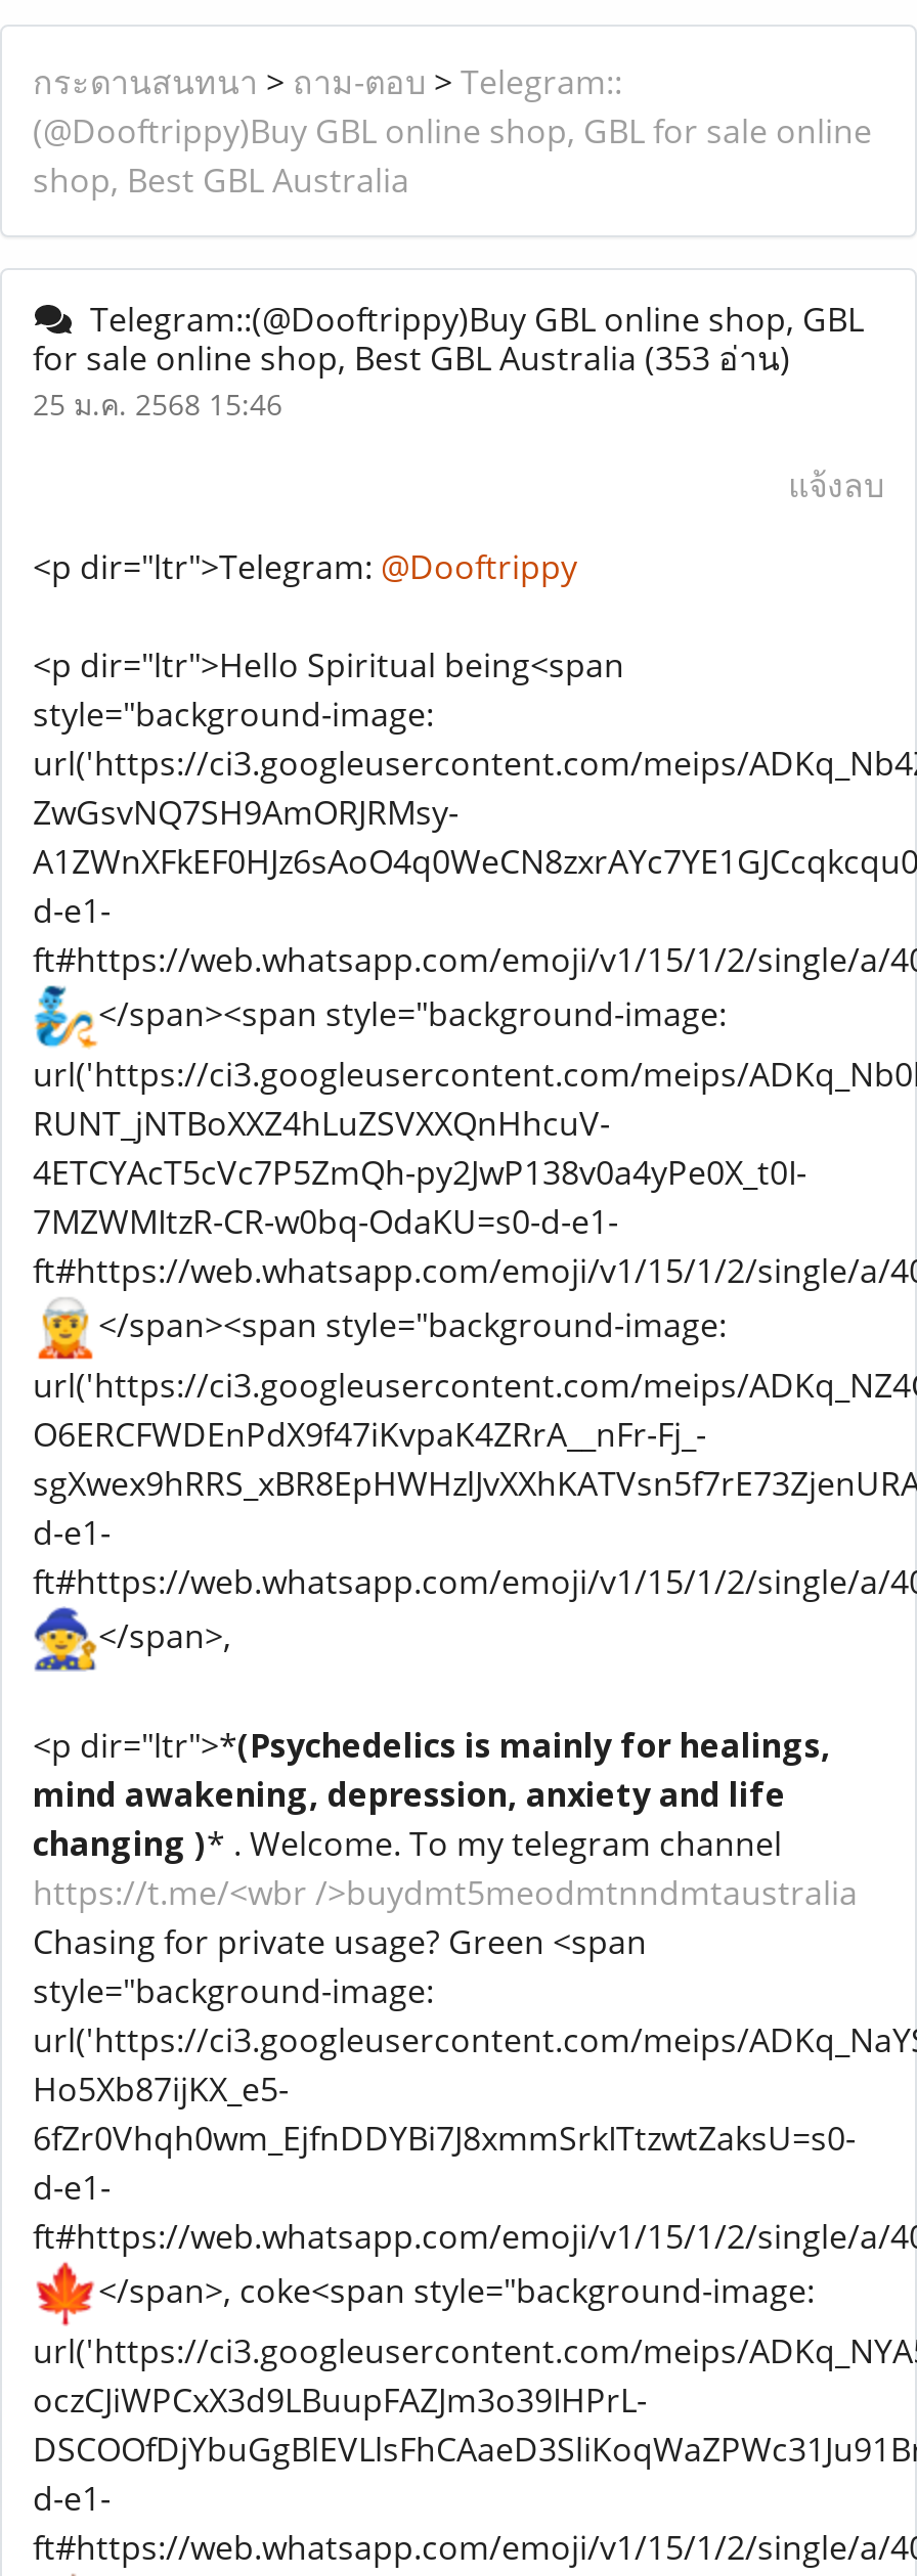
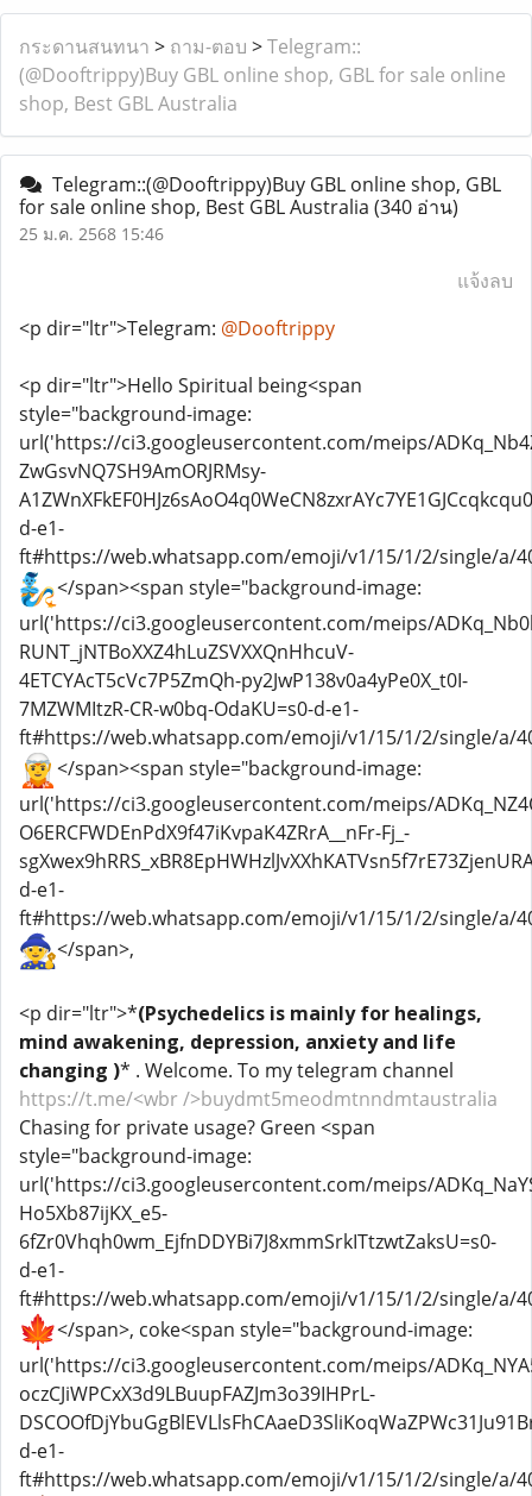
- for sale online shop, Best GBL Australia (353 อ่าน)
+ for sale online shop, Best GBL Australia (340 อ่าน)
